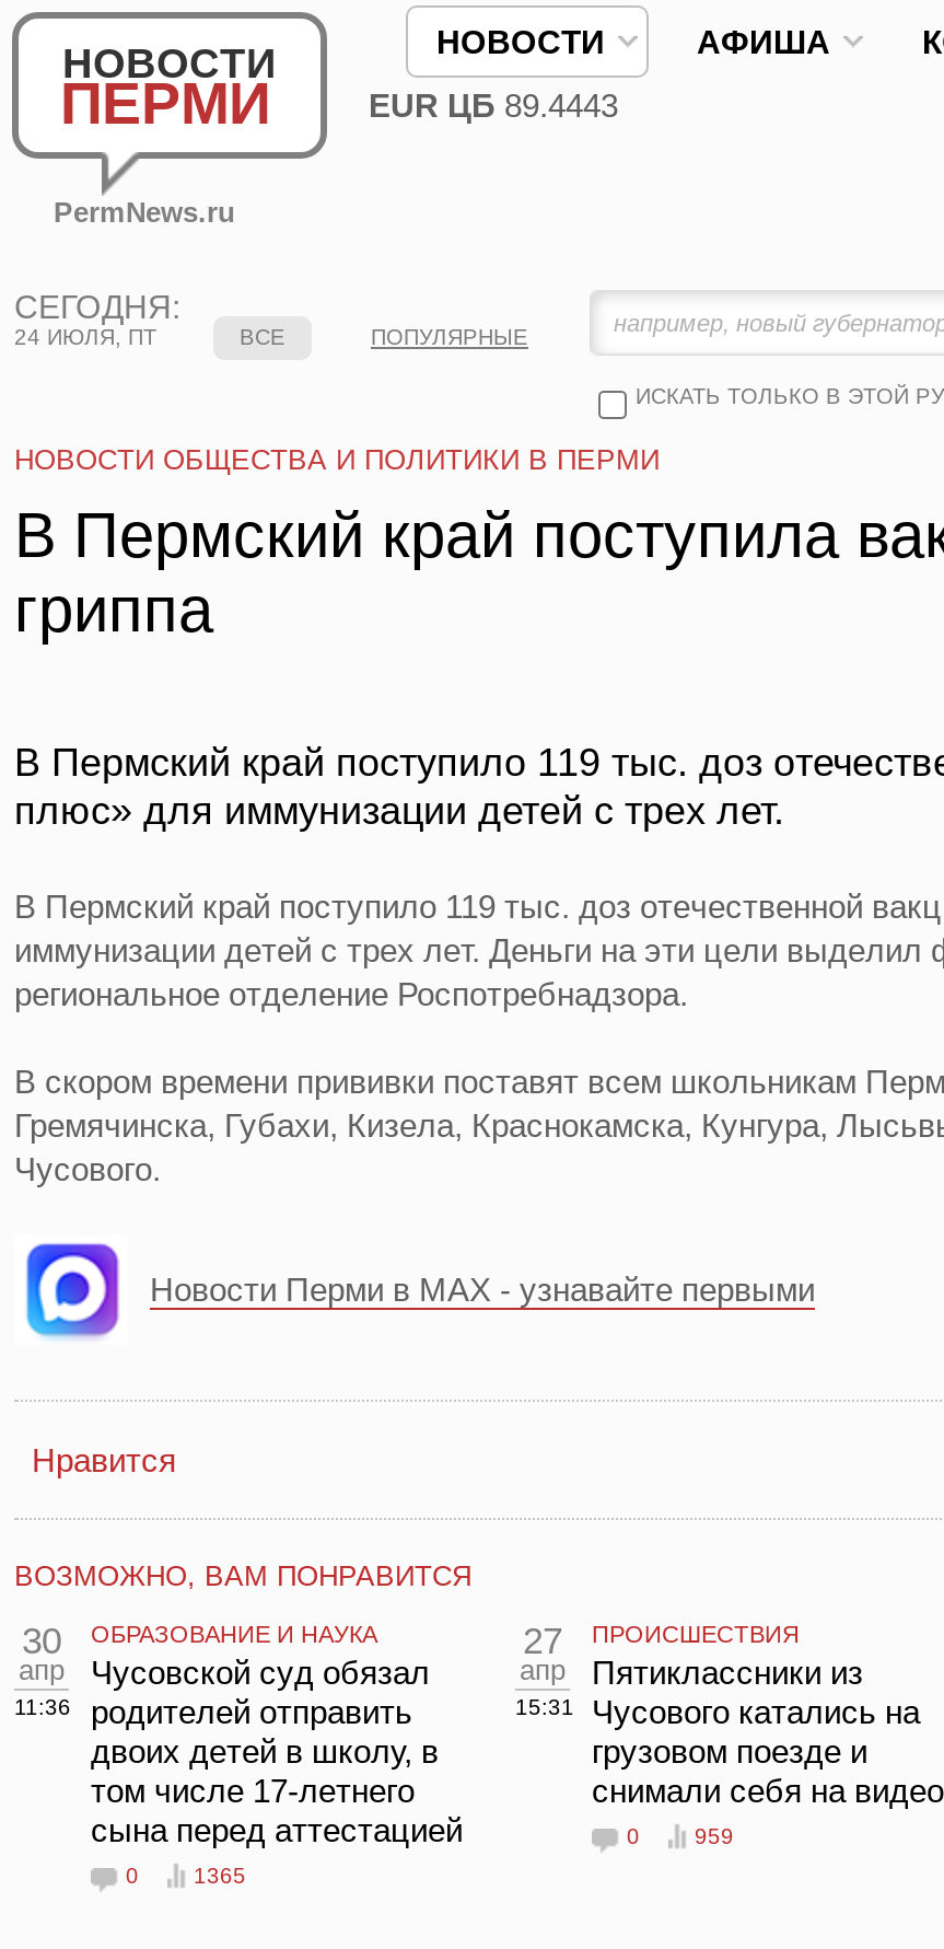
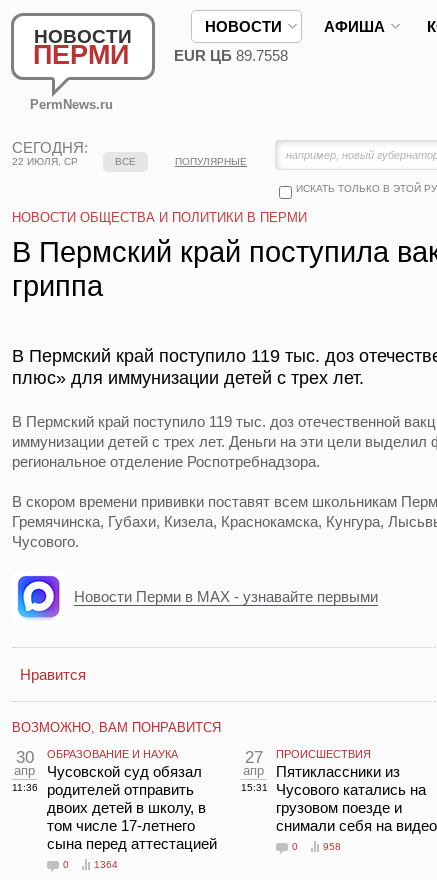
- EUR ЦБ 89.4443
+ EUR ЦБ 89.7558

- 24 ИЮЛЯ, ПТ
+ 22 ИЮЛЯ, СР

- 959
+ 958

- 1365
+ 1364
